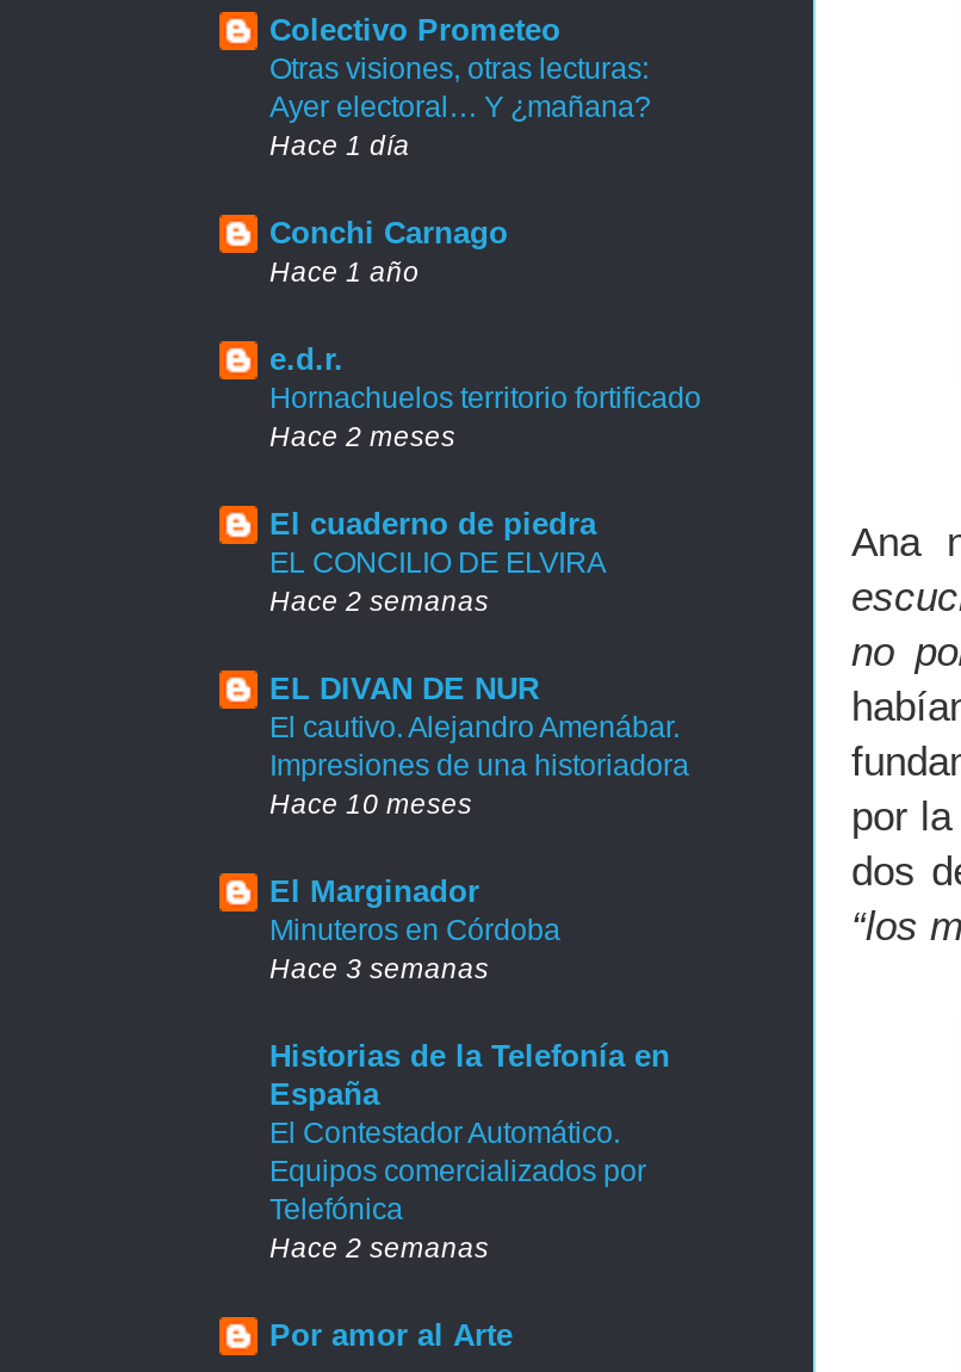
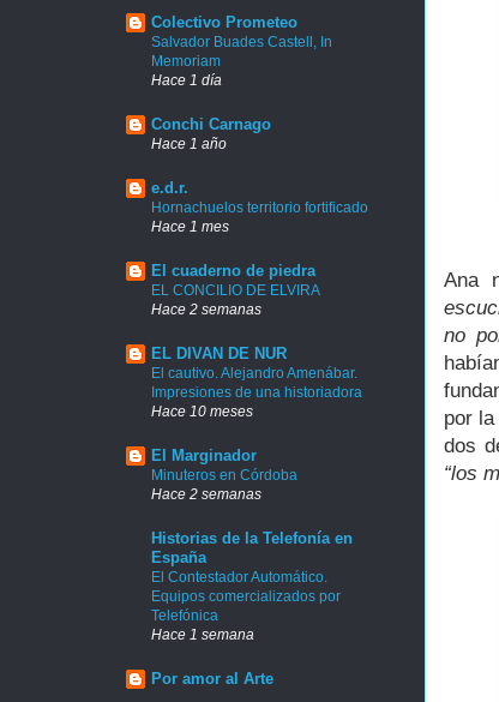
- Otras visiones, otras lecturas:
- Ayer electoral… Y ¿mañana?
+ Salvador Buades Castell, In
+ Memoriam

- Hace 2 meses
+ Hace 1 mes

- Hace 3 semanas
+ Hace 2 semanas

- Hace 2 semanas
+ Hace 1 semana
